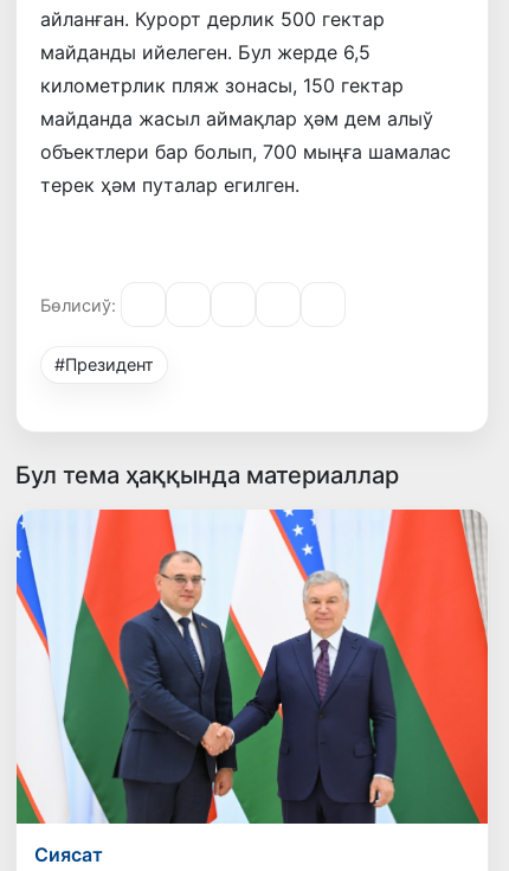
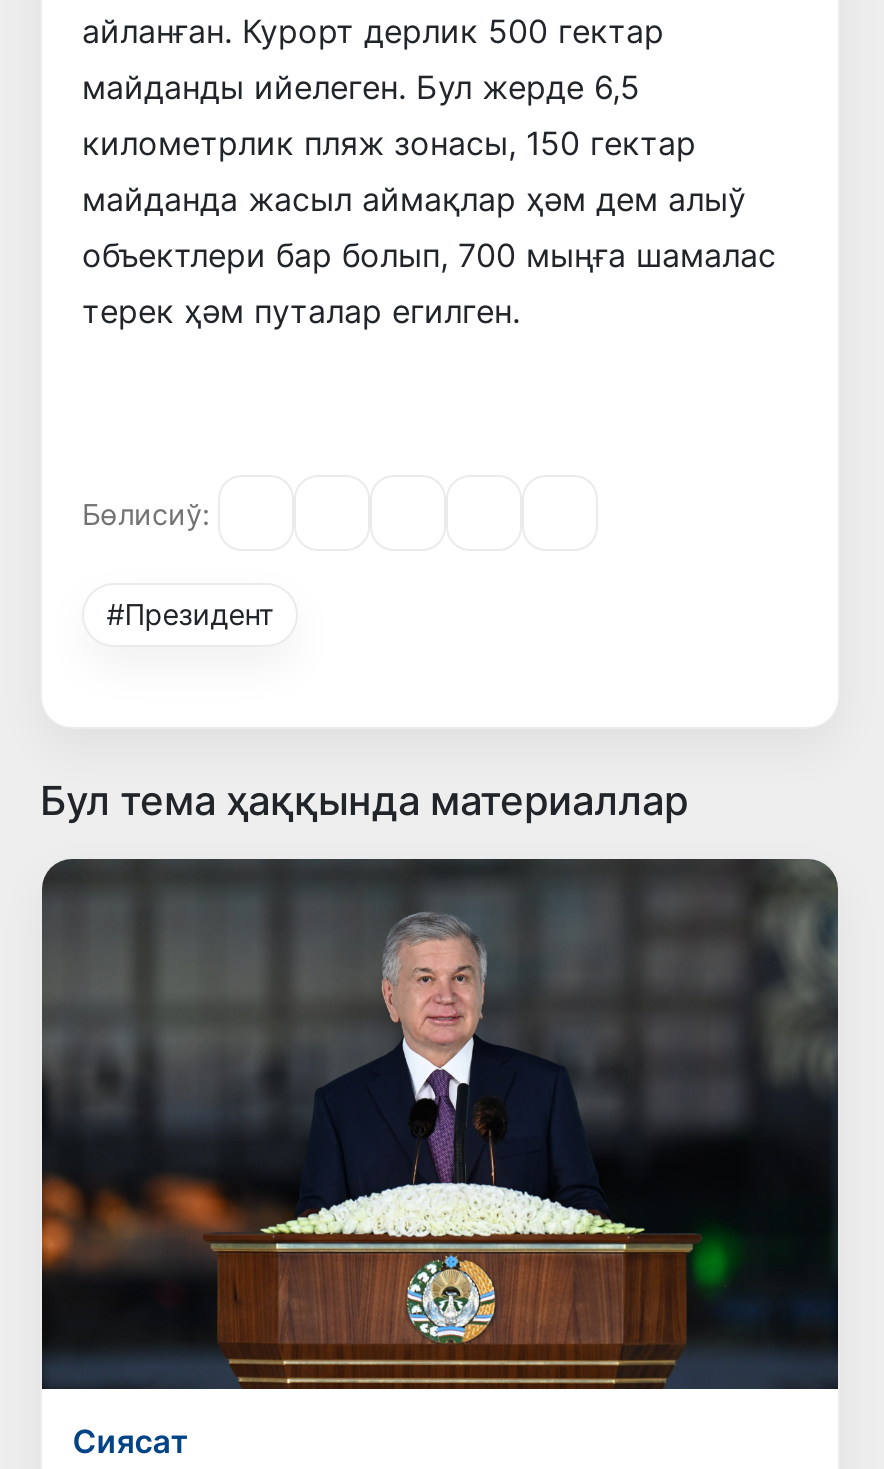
- [image]
+ [image]
